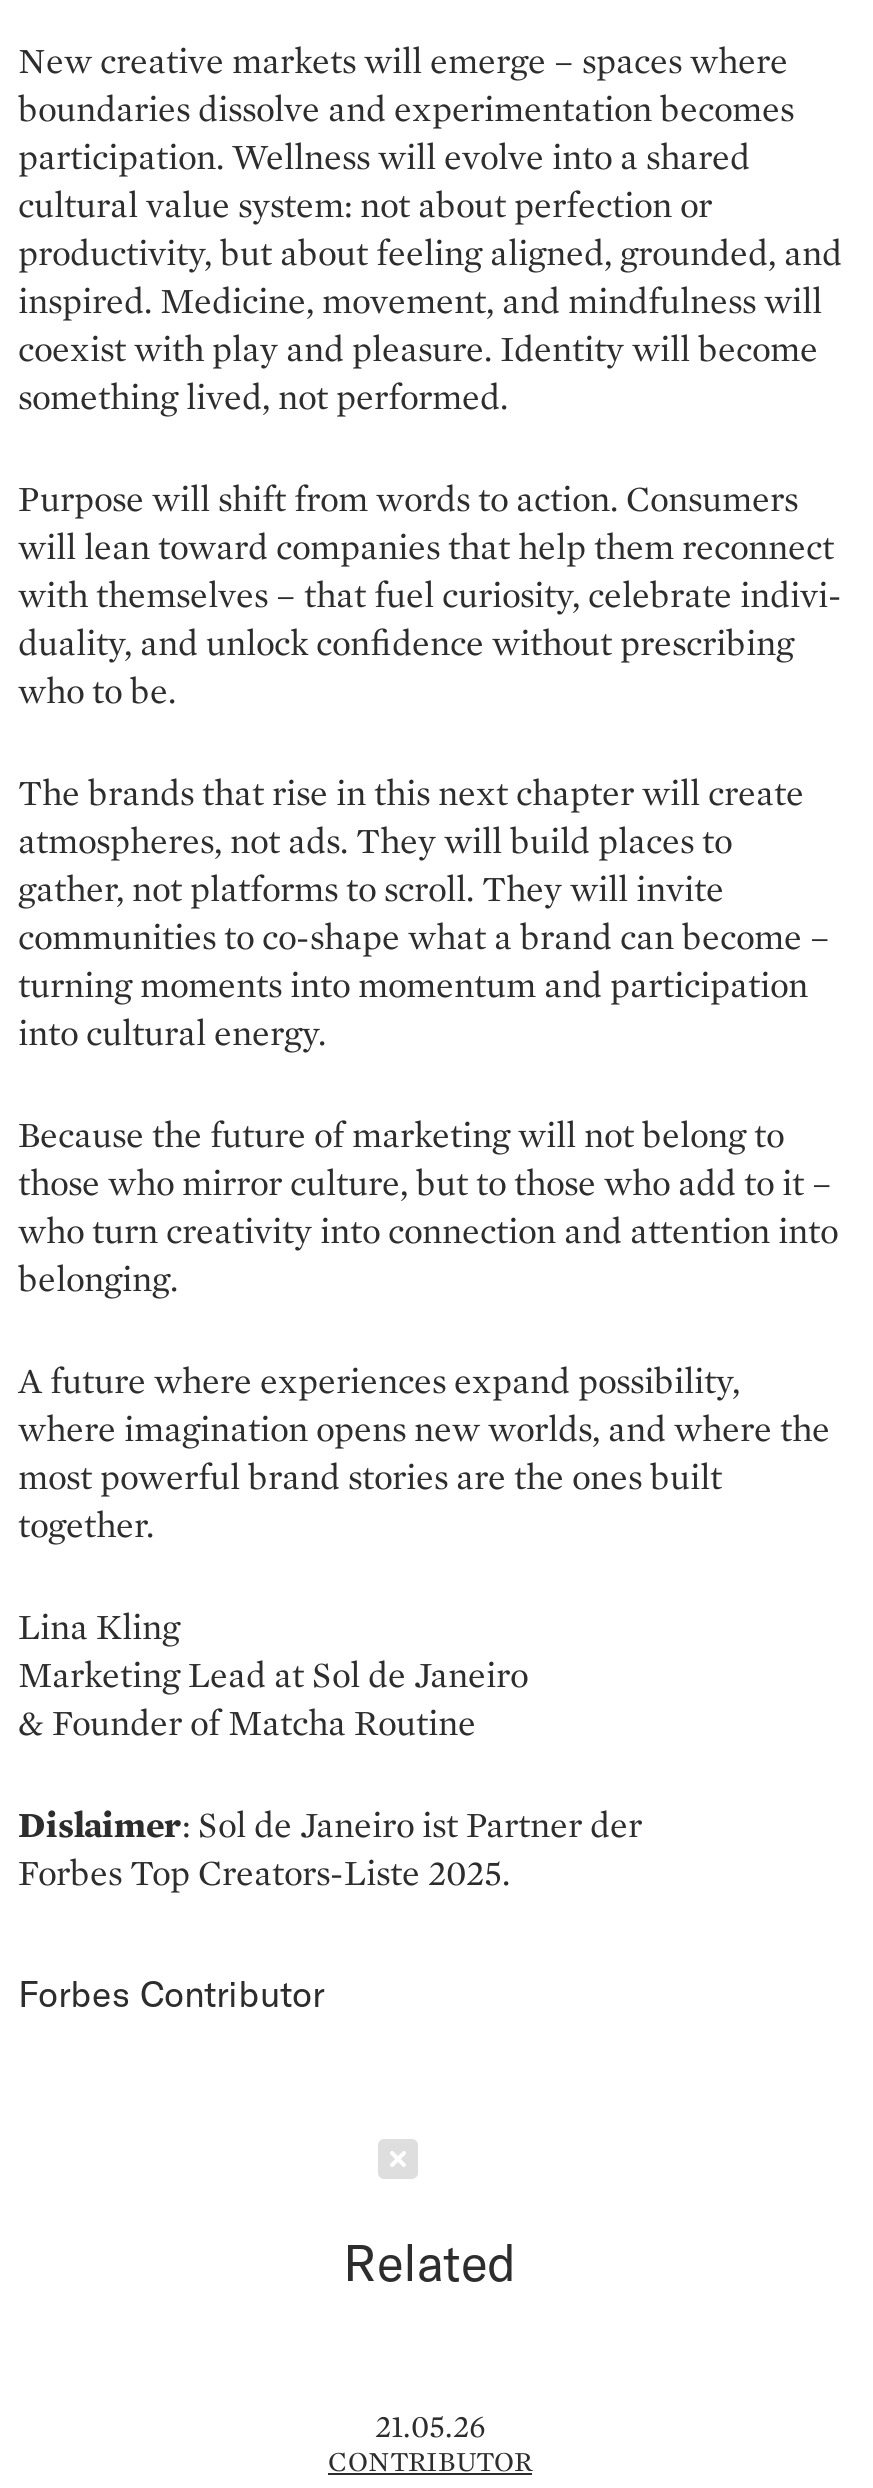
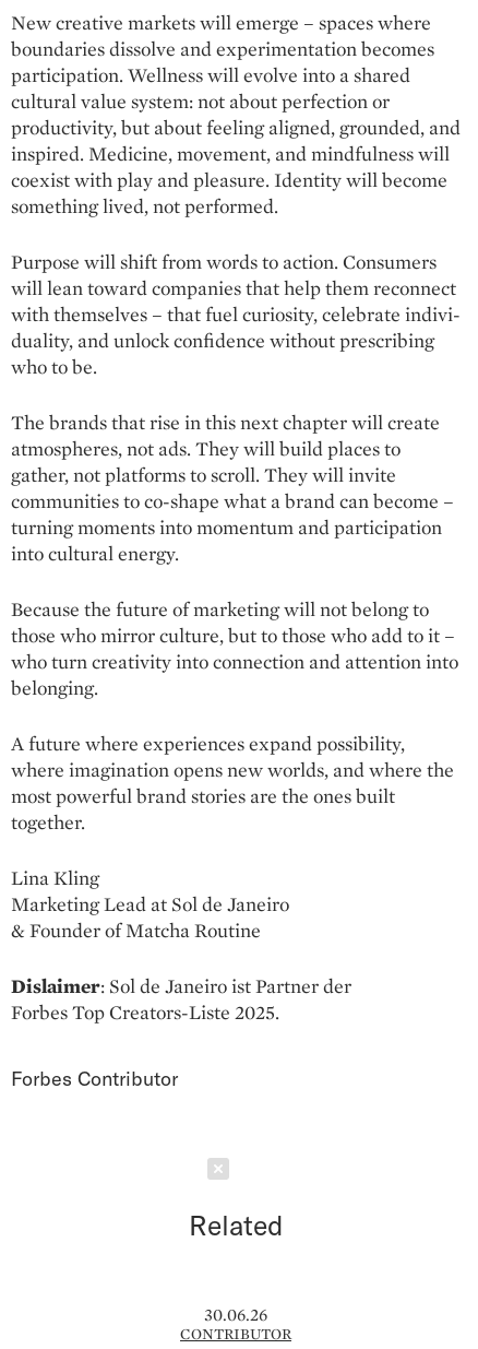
- 21.05.26
+ 30.06.26
